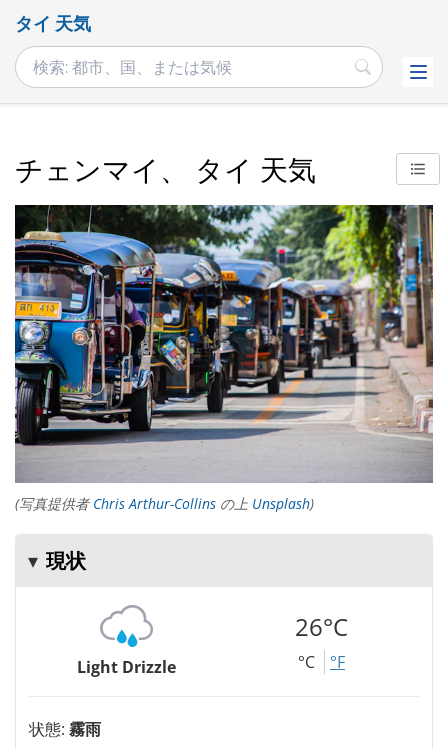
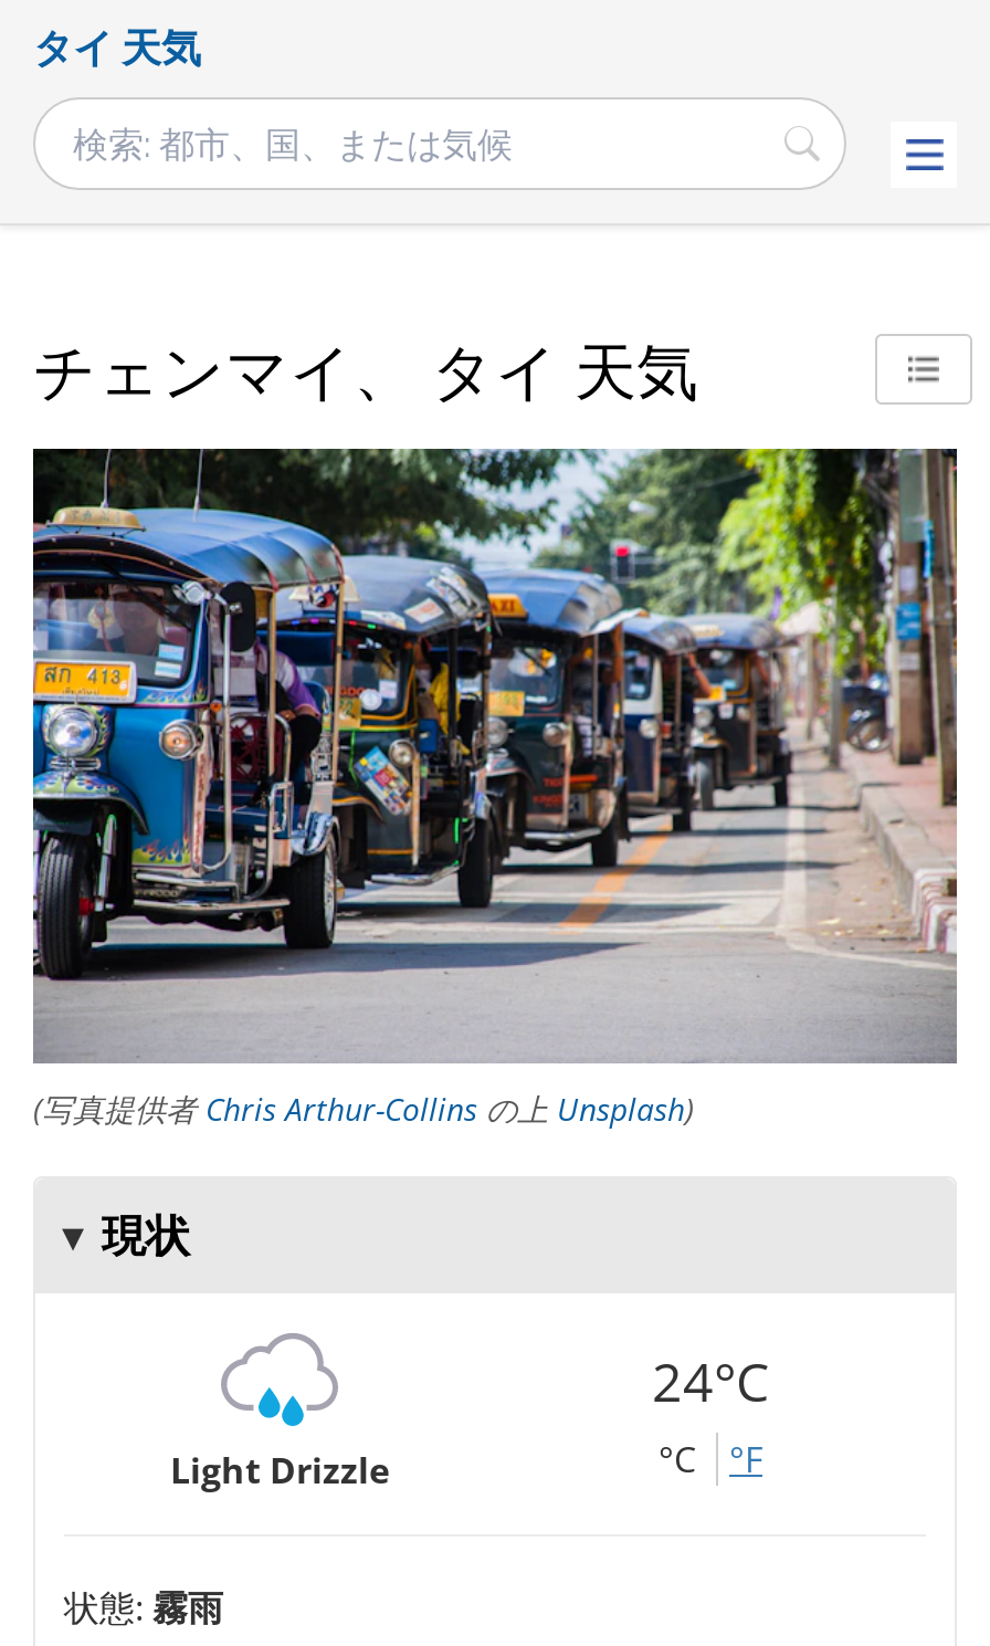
- 26°C
+ 24°C
